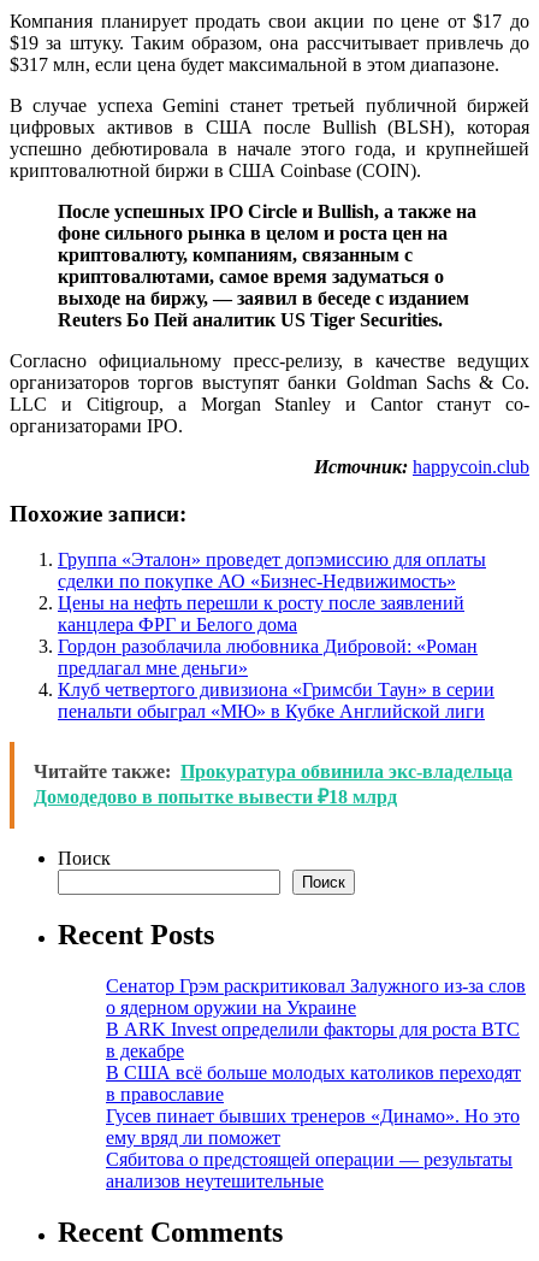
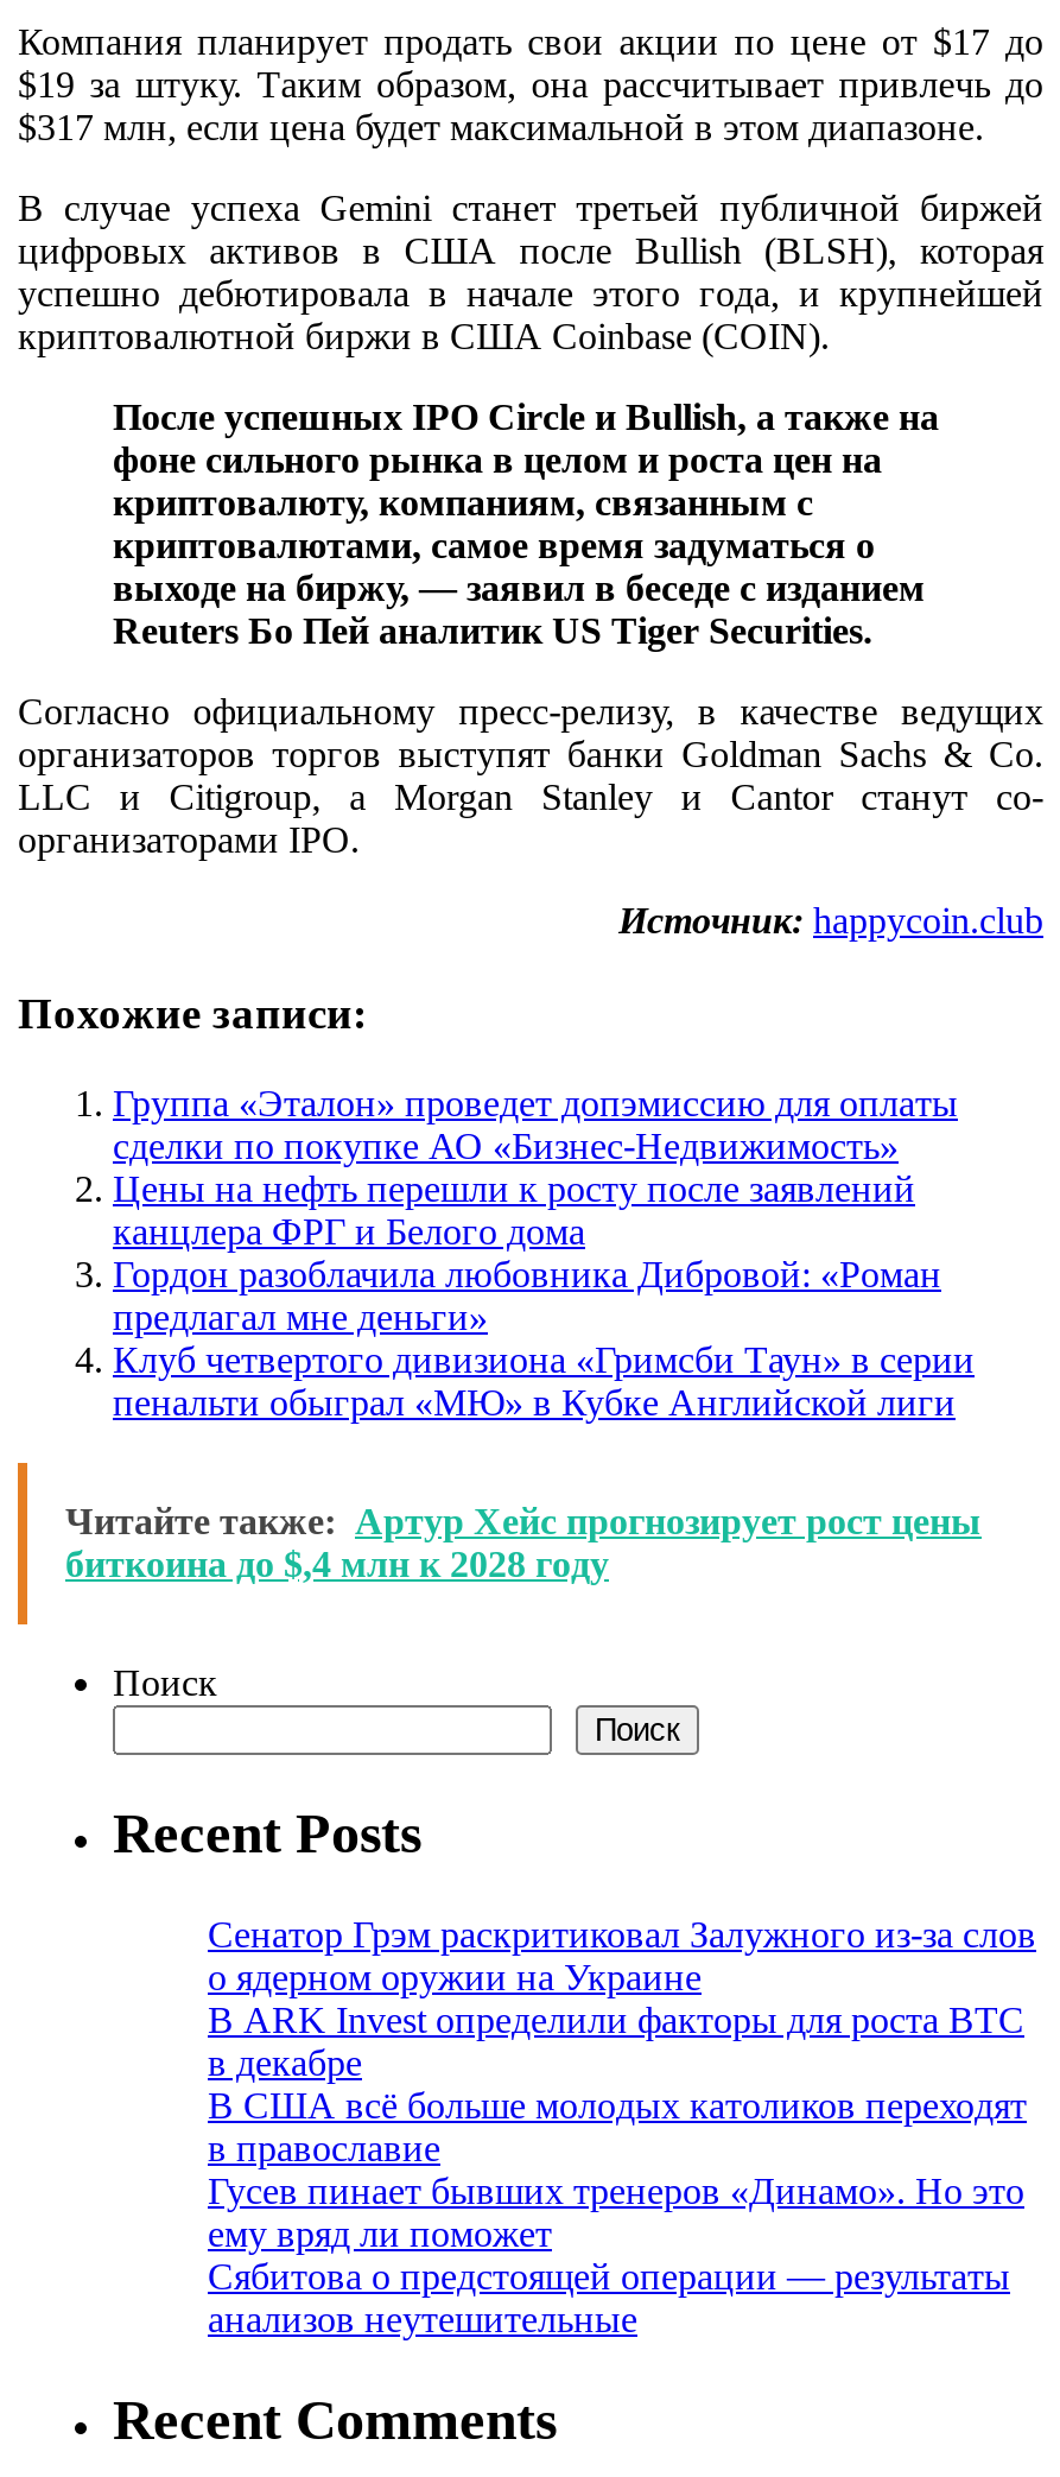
- Читайте также: Прокуратура обвинила экс-владельца
- Домодедово в попытке вывести ₽18 млрд
+ Читайте также: Артур Хейс прогнозирует рост цены
+ биткоина до $,4 млн к 2028 году
